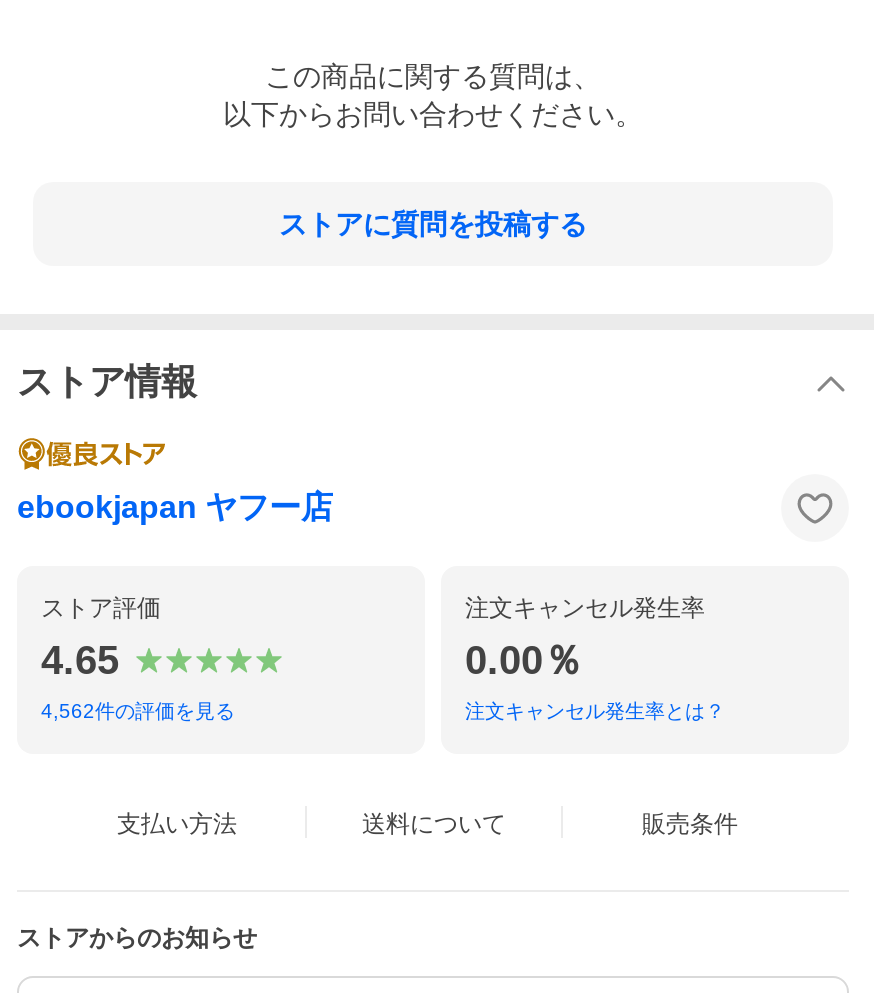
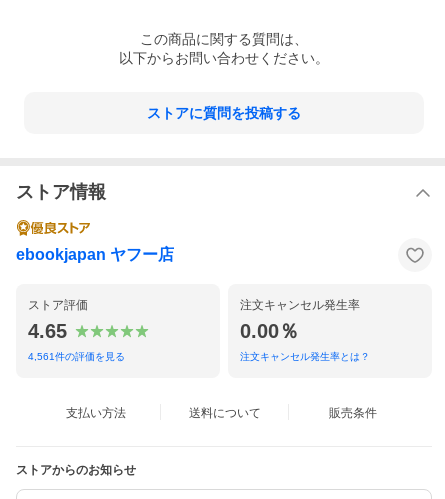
- 4,562件の評価を見る
+ 4,561件の評価を見る
